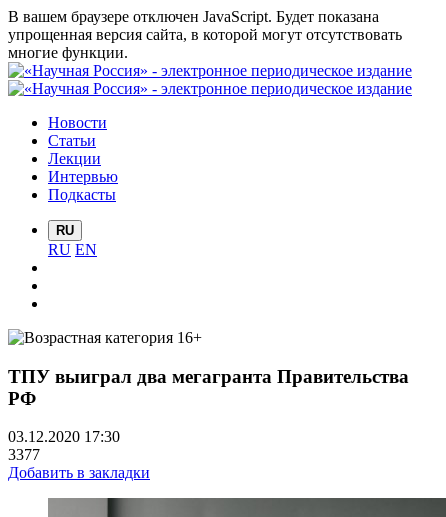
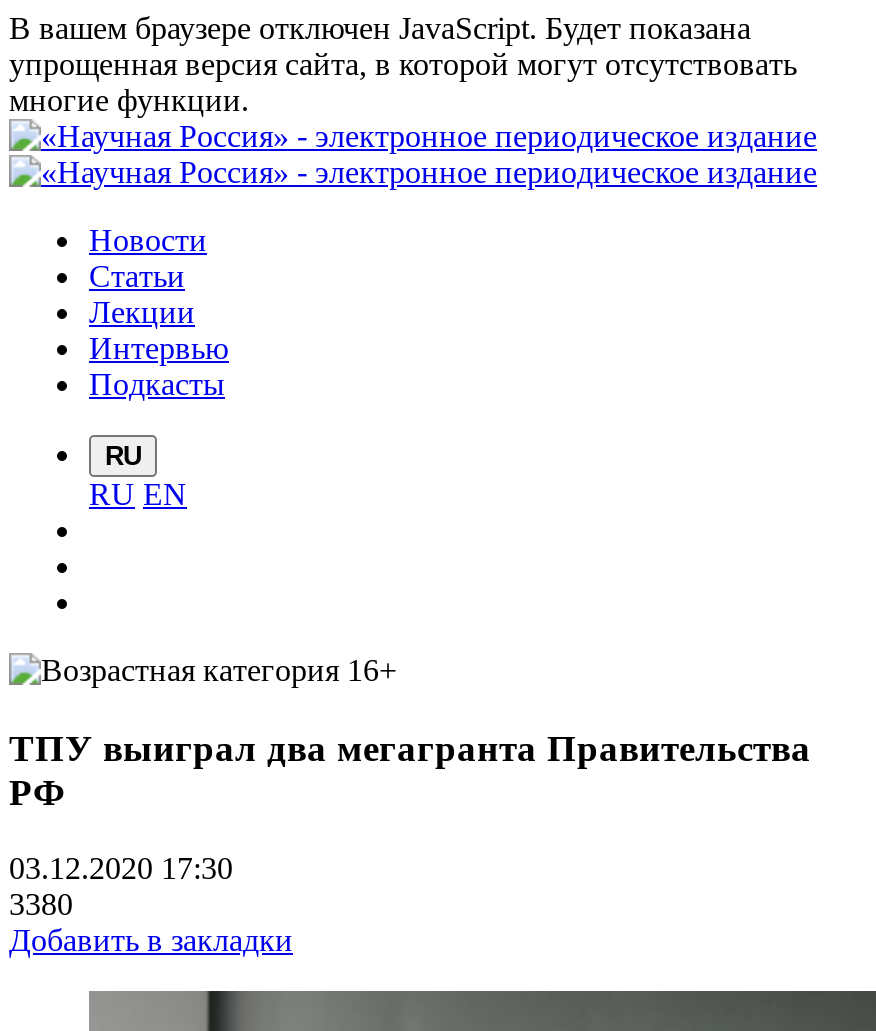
- 3377
+ 3380
